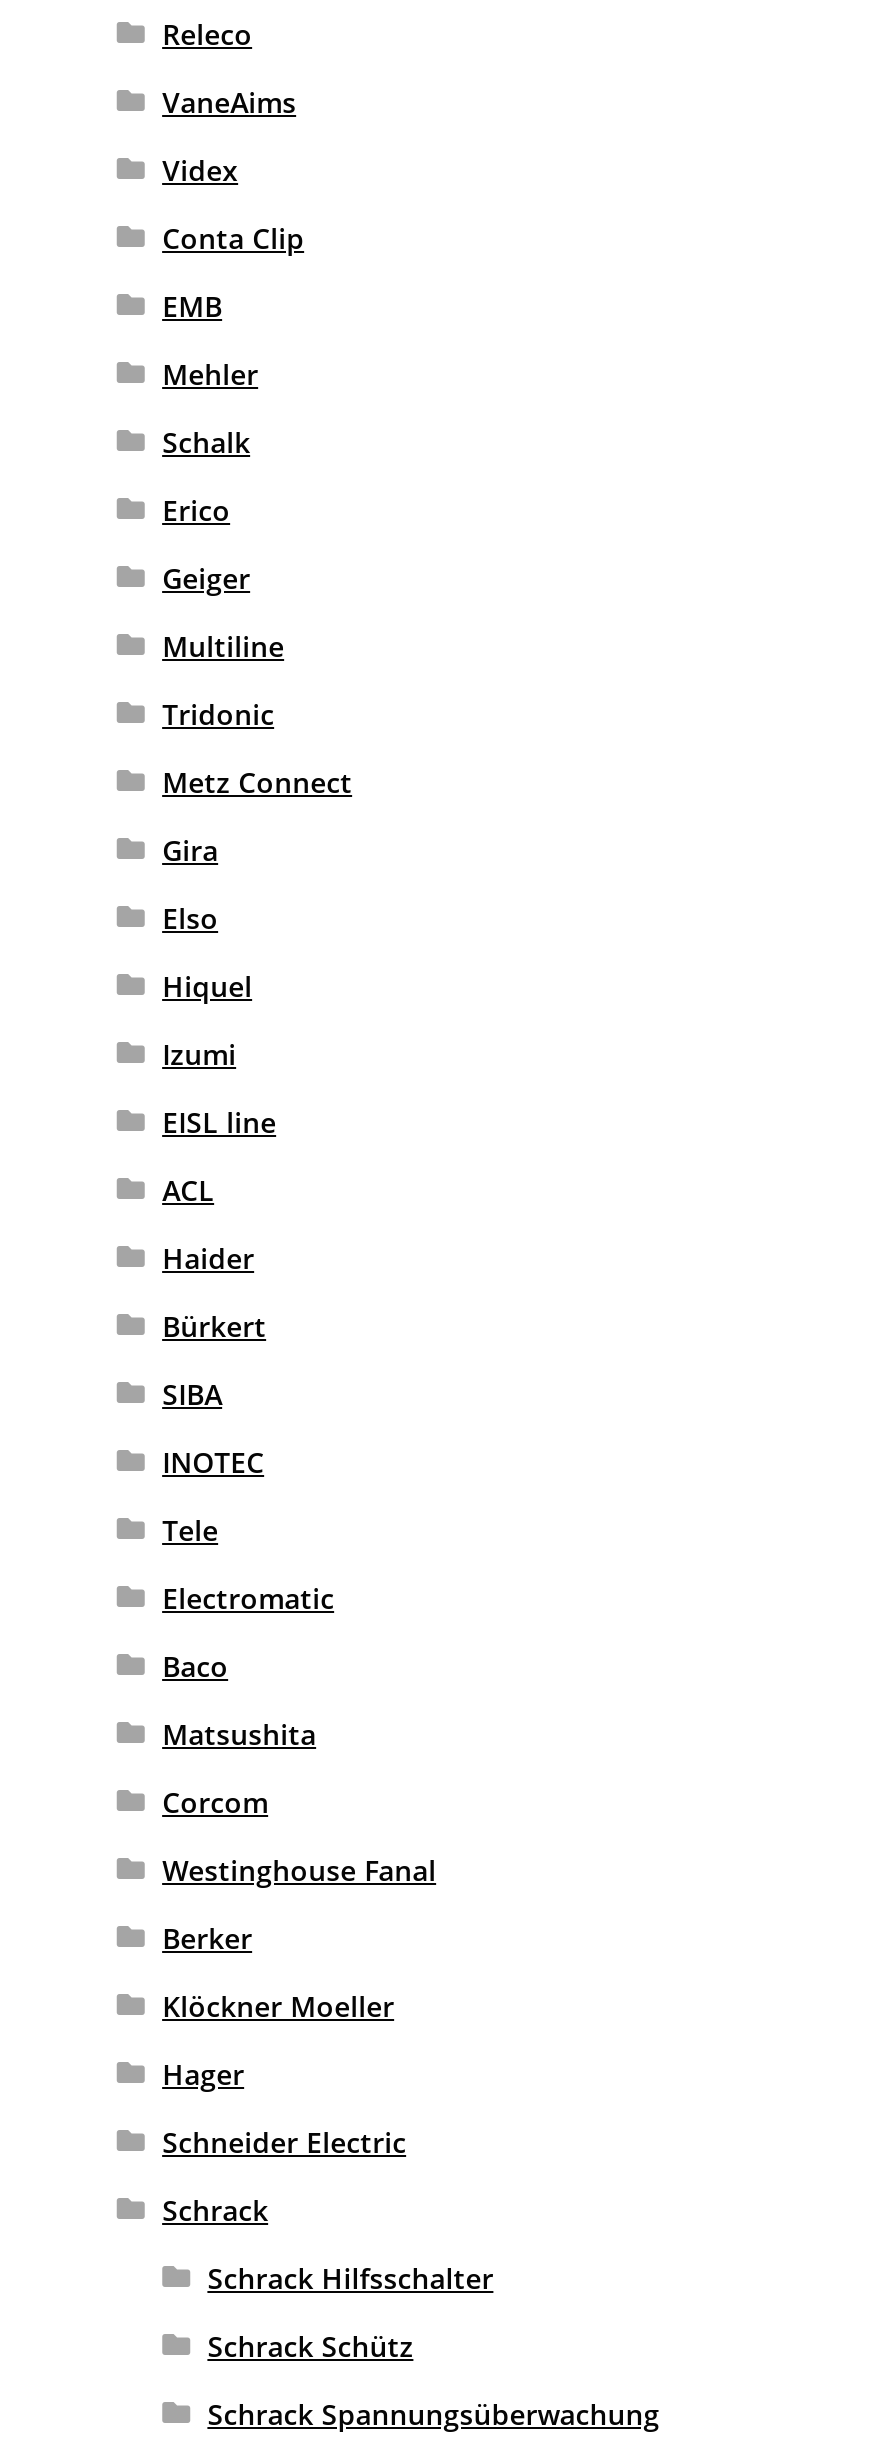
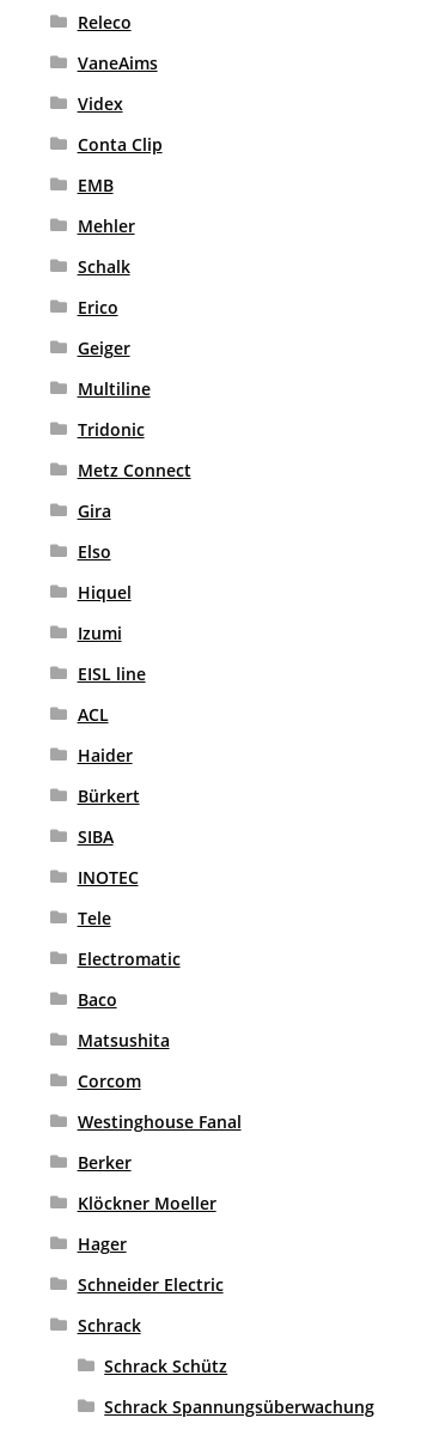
- Schrack Hilfsschalter
